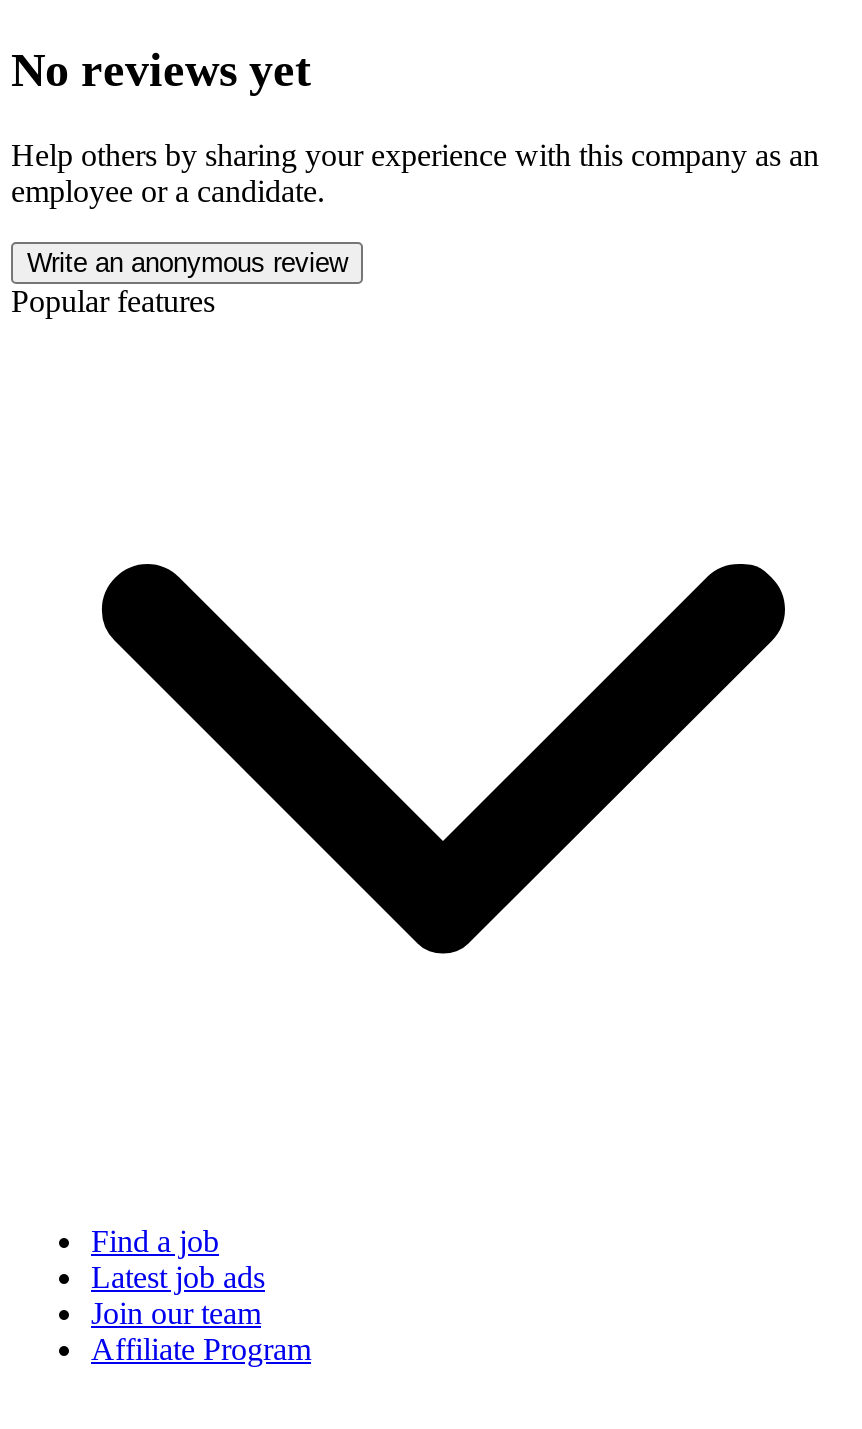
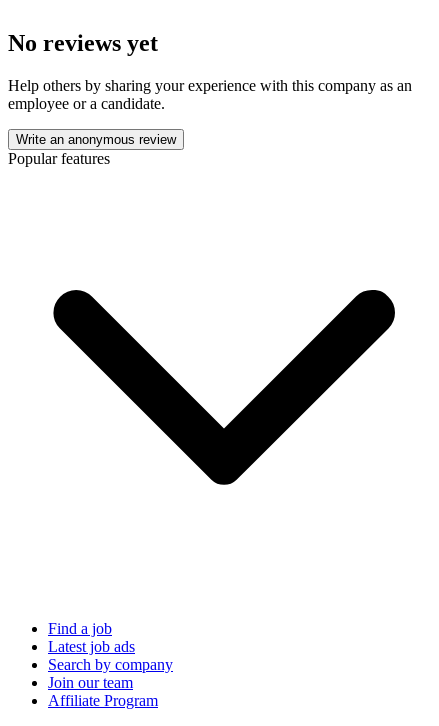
+ Search by company
